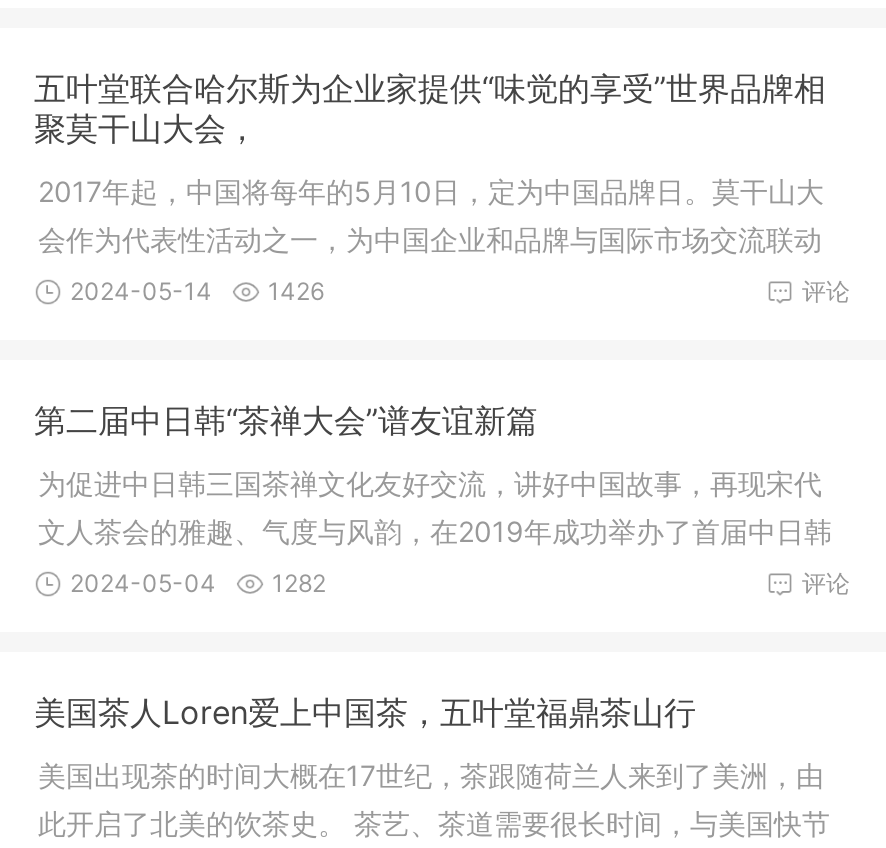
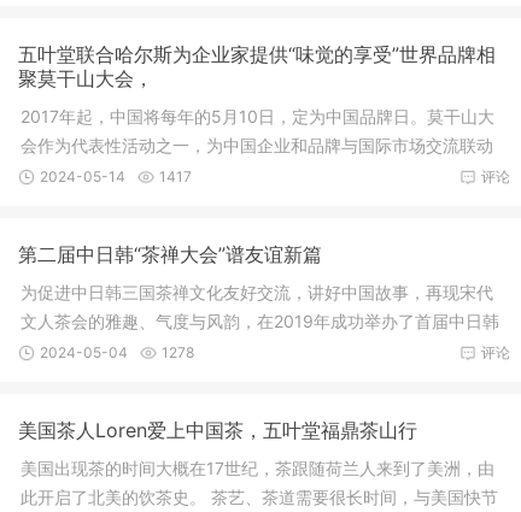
- 1426
+ 1417

- 1282
+ 1278
